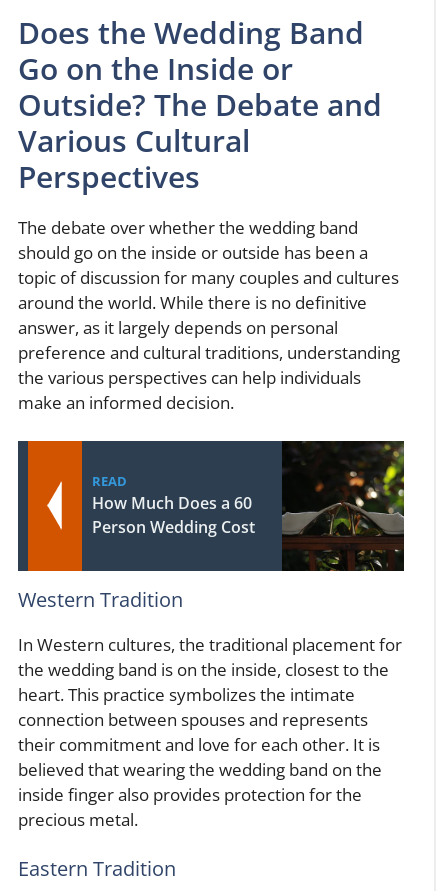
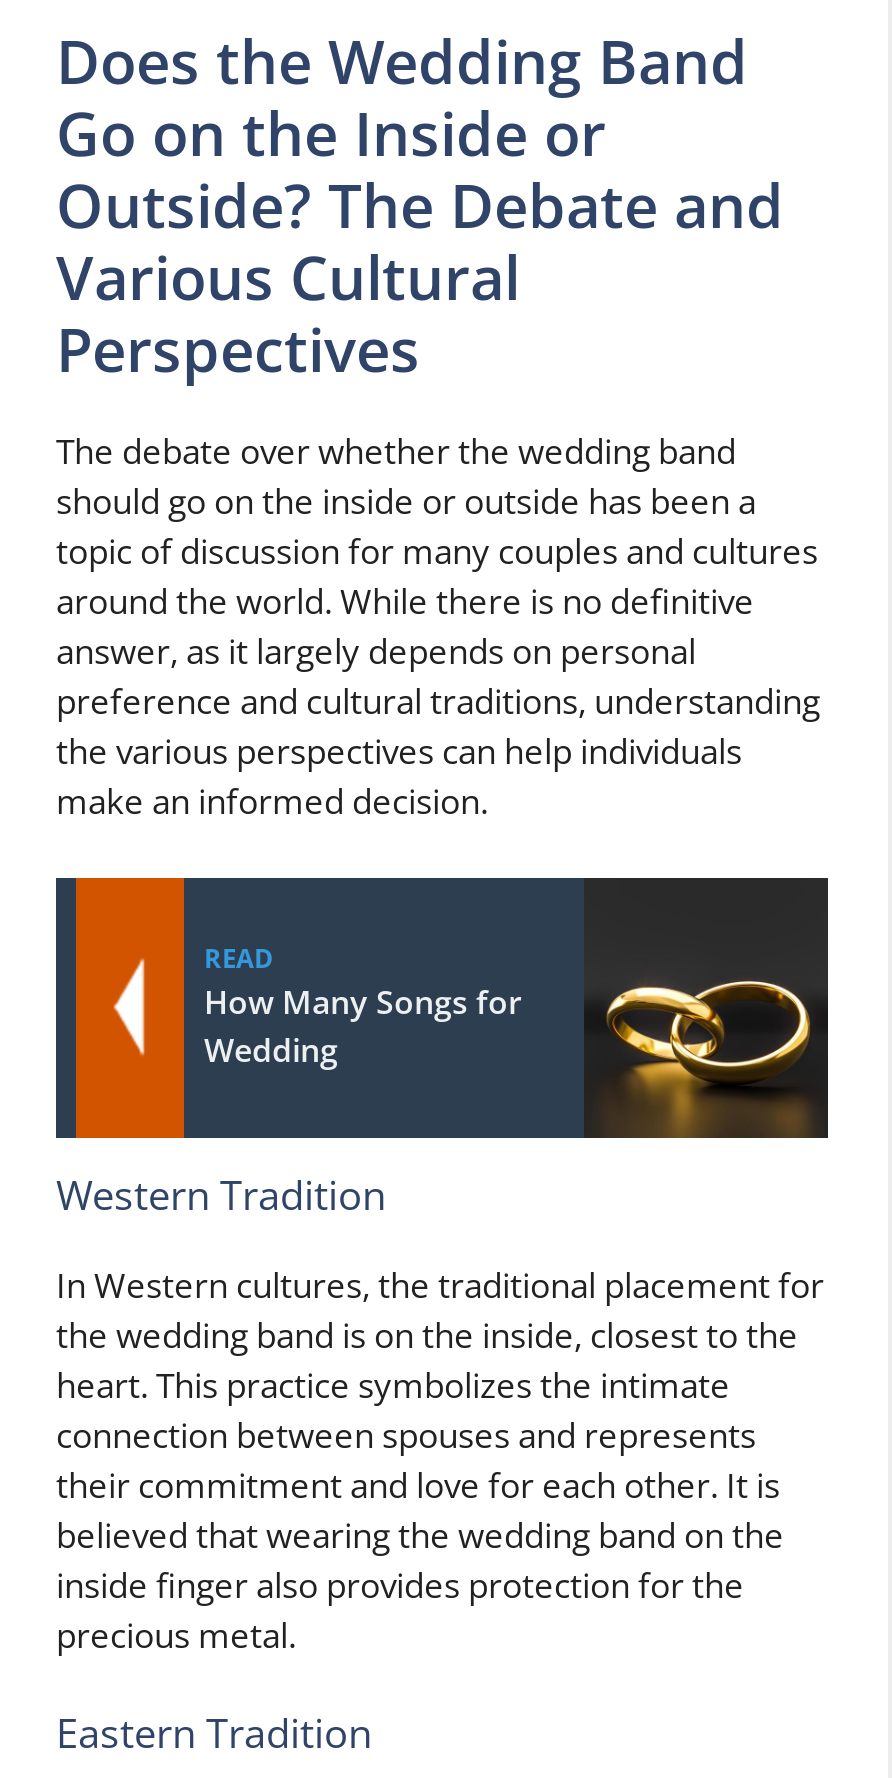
- [image]
- How Much Does a 60
- Person Wedding Cost
+ [image]
+ How Many Songs for
+ Wedding
